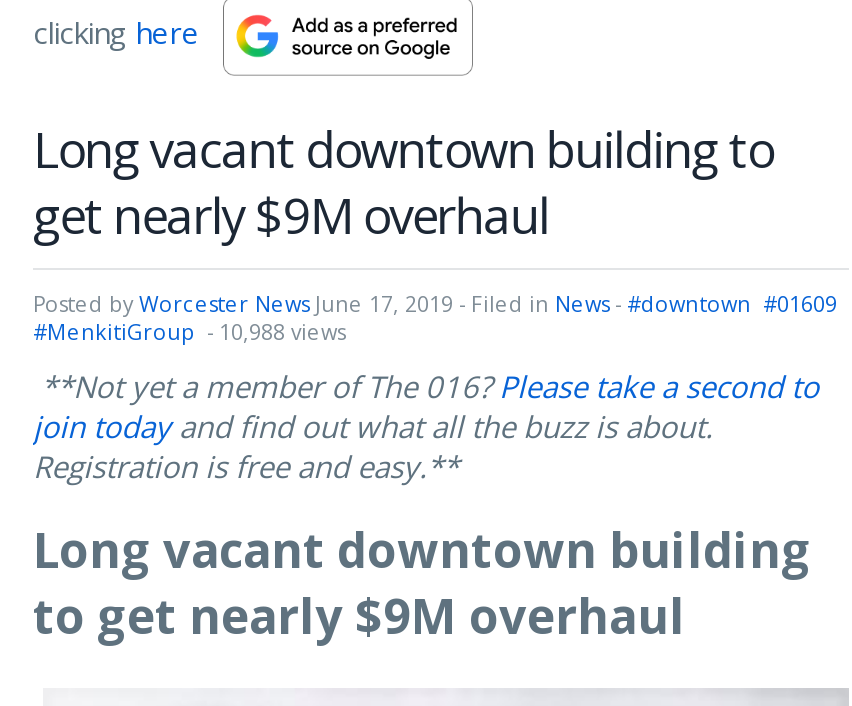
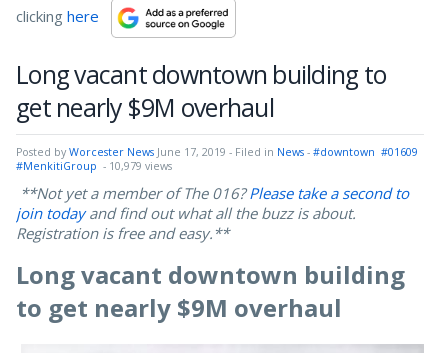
- #MenkitiGroup - 10,988 views
+ #MenkitiGroup - 10,979 views
